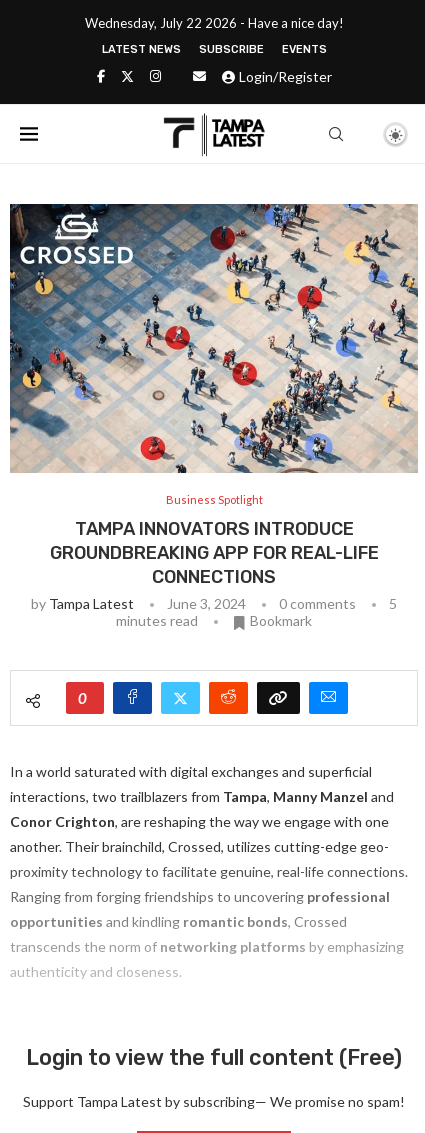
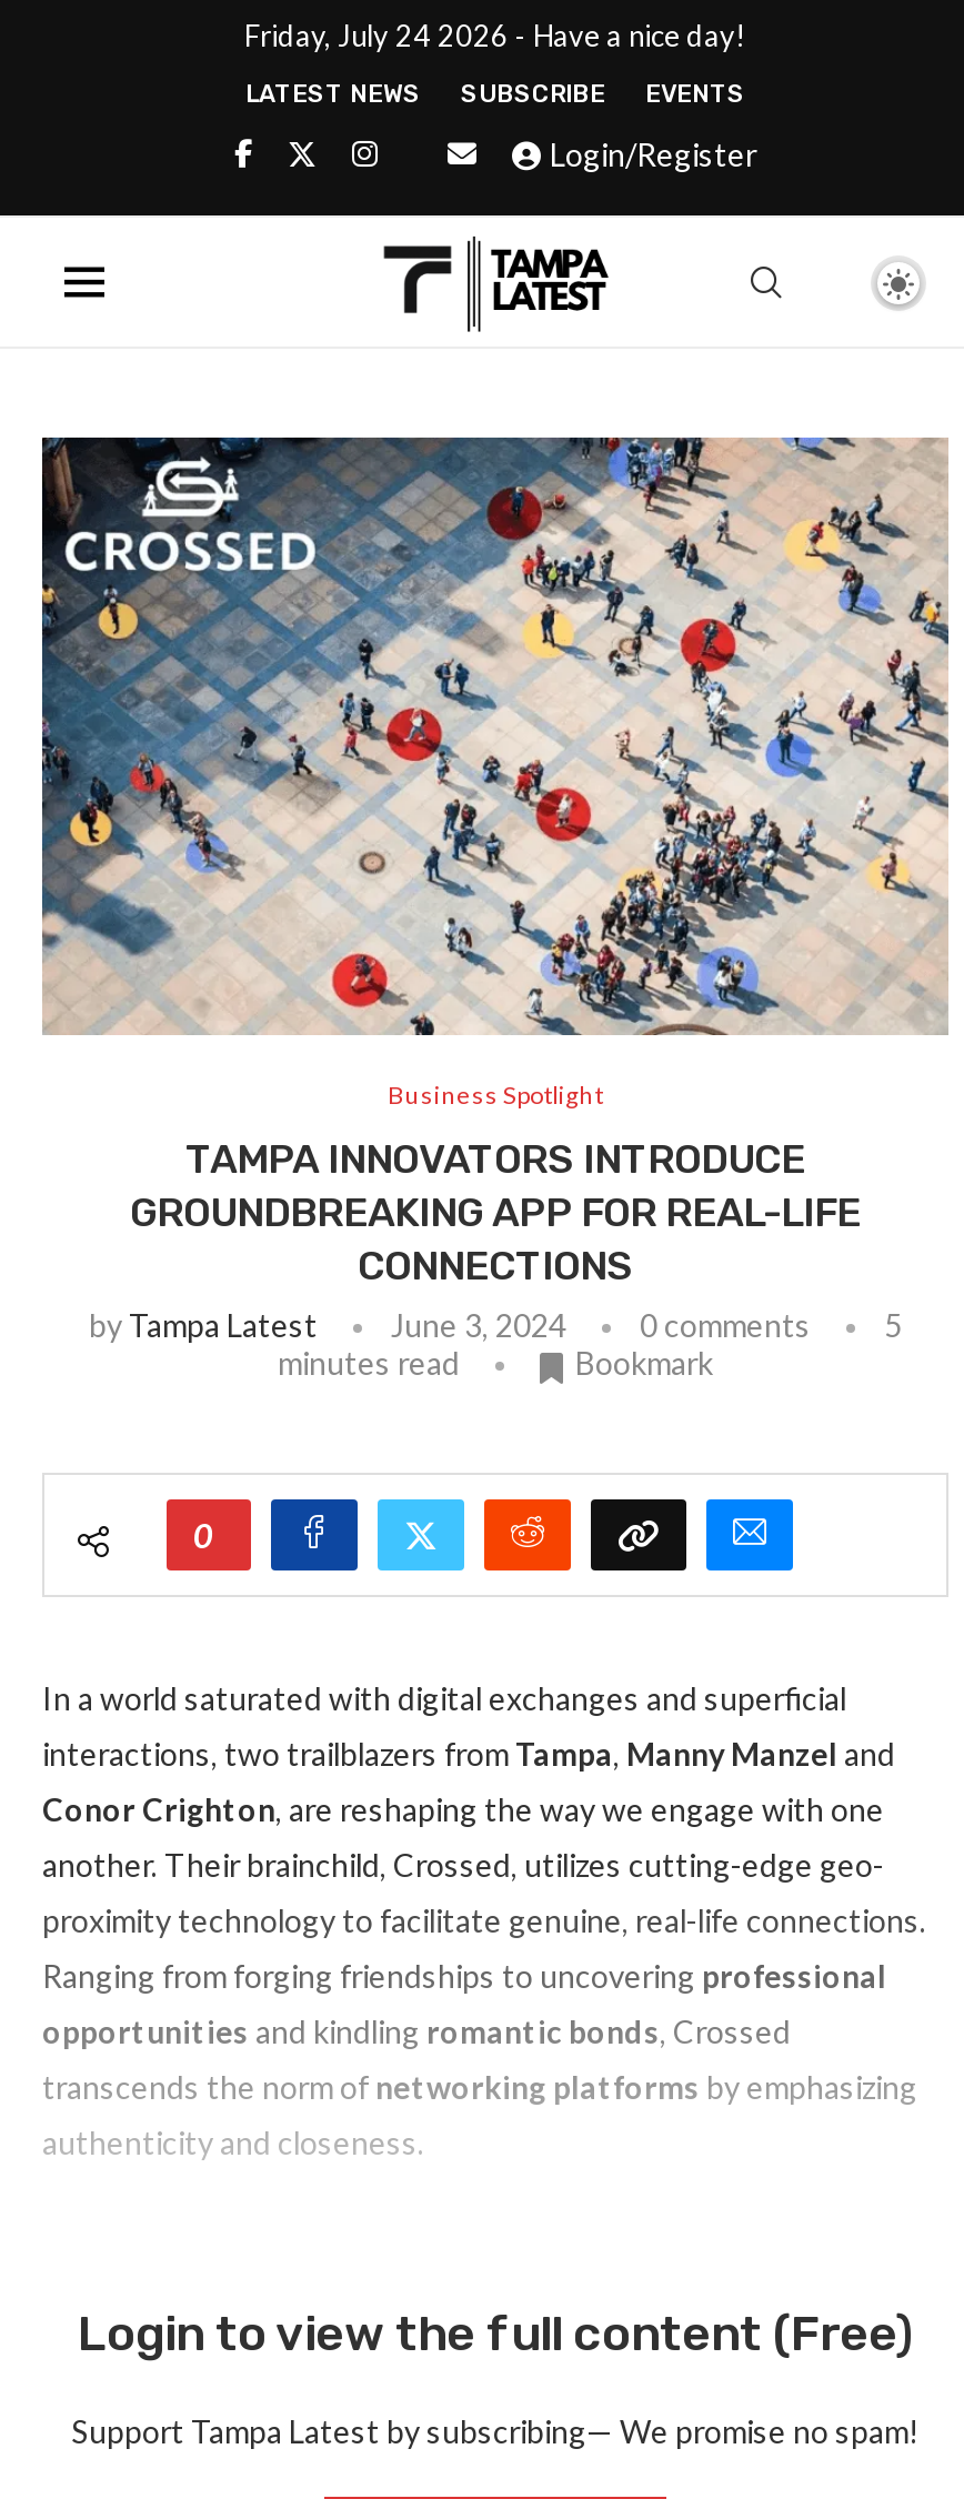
- Wednesday, July 22 2026 - Have a nice day!
+ Friday, July 24 2026 - Have a nice day!
